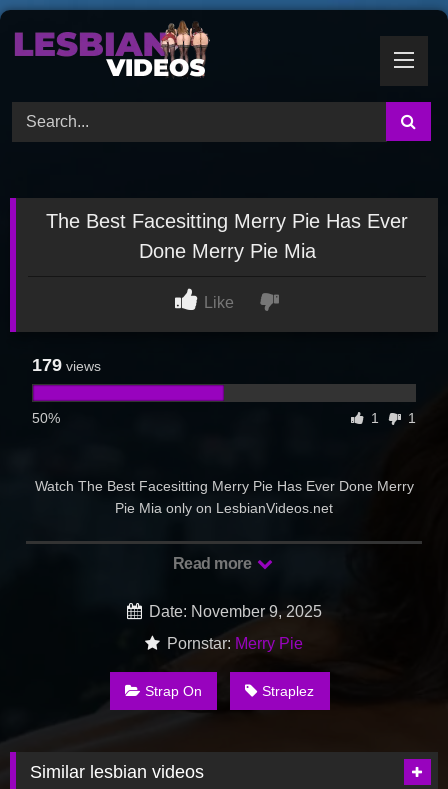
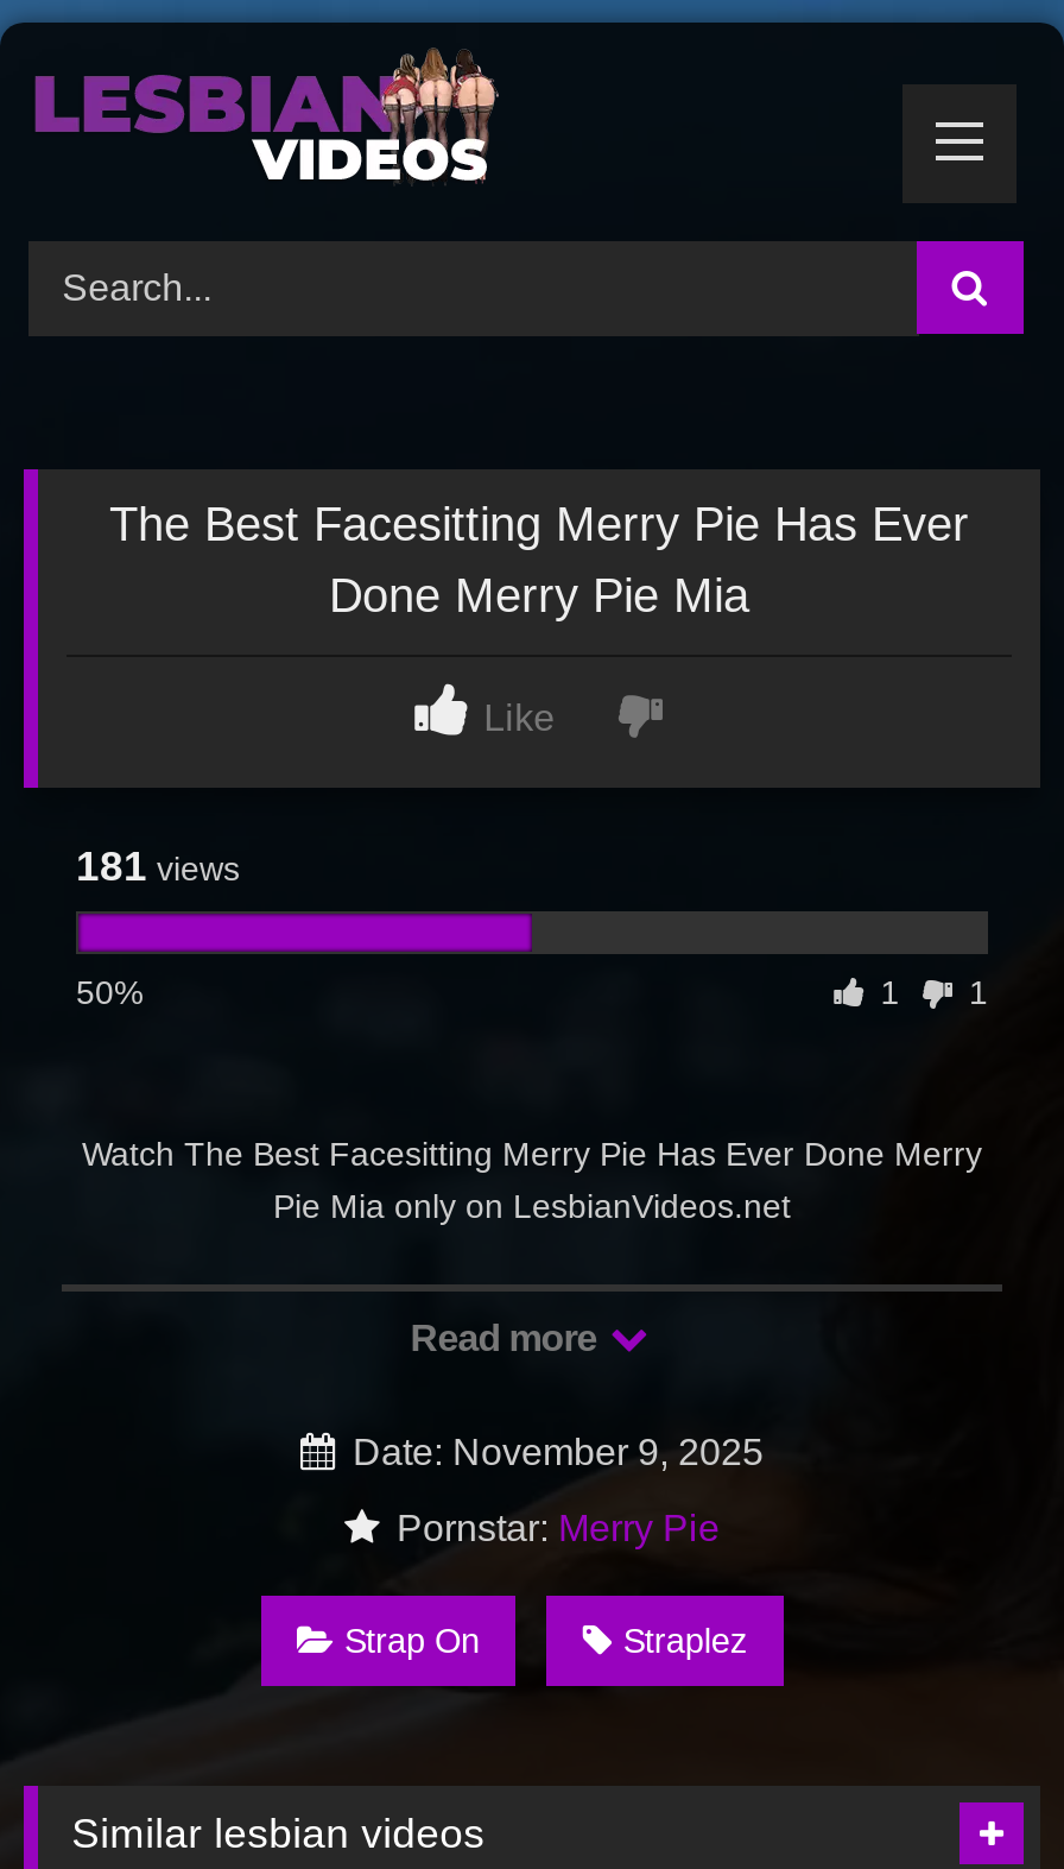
- 179 views
+ 181 views
